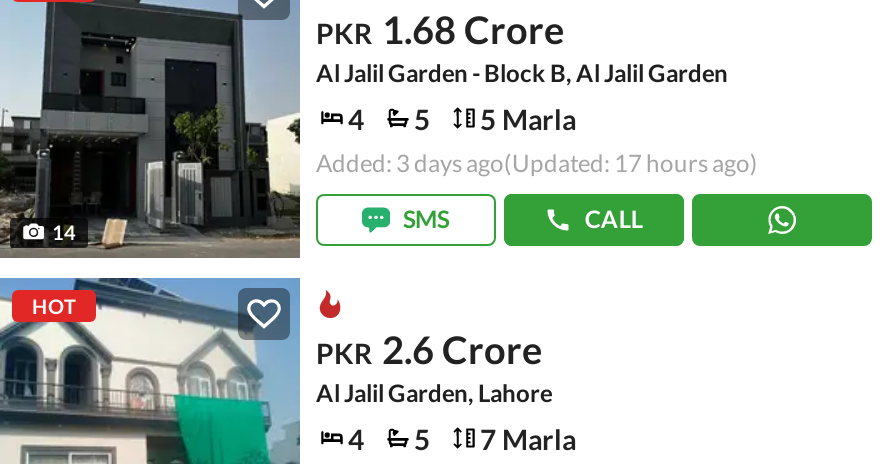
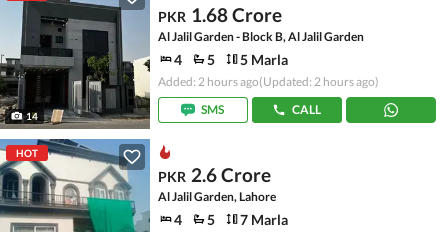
- Added: 3 days ago(Updated: 17 hours ago)
+ Added: 2 hours ago(Updated: 2 hours ago)
